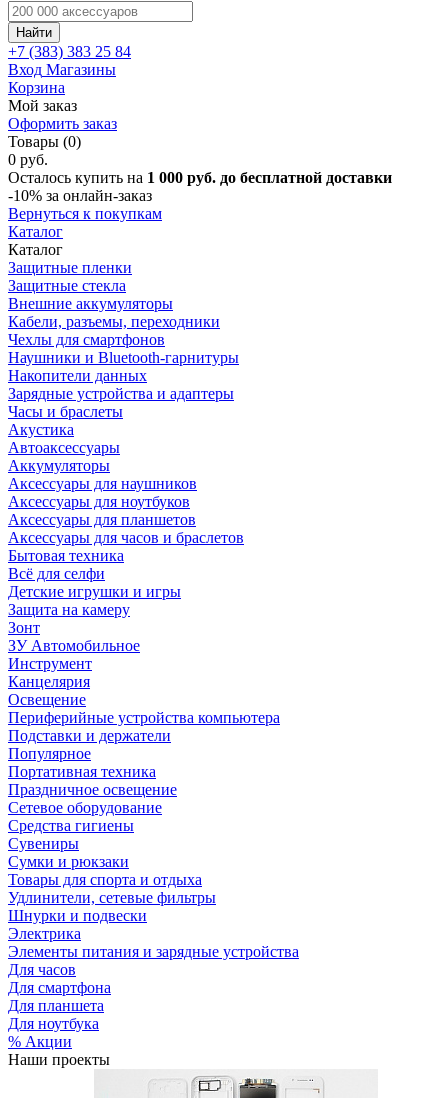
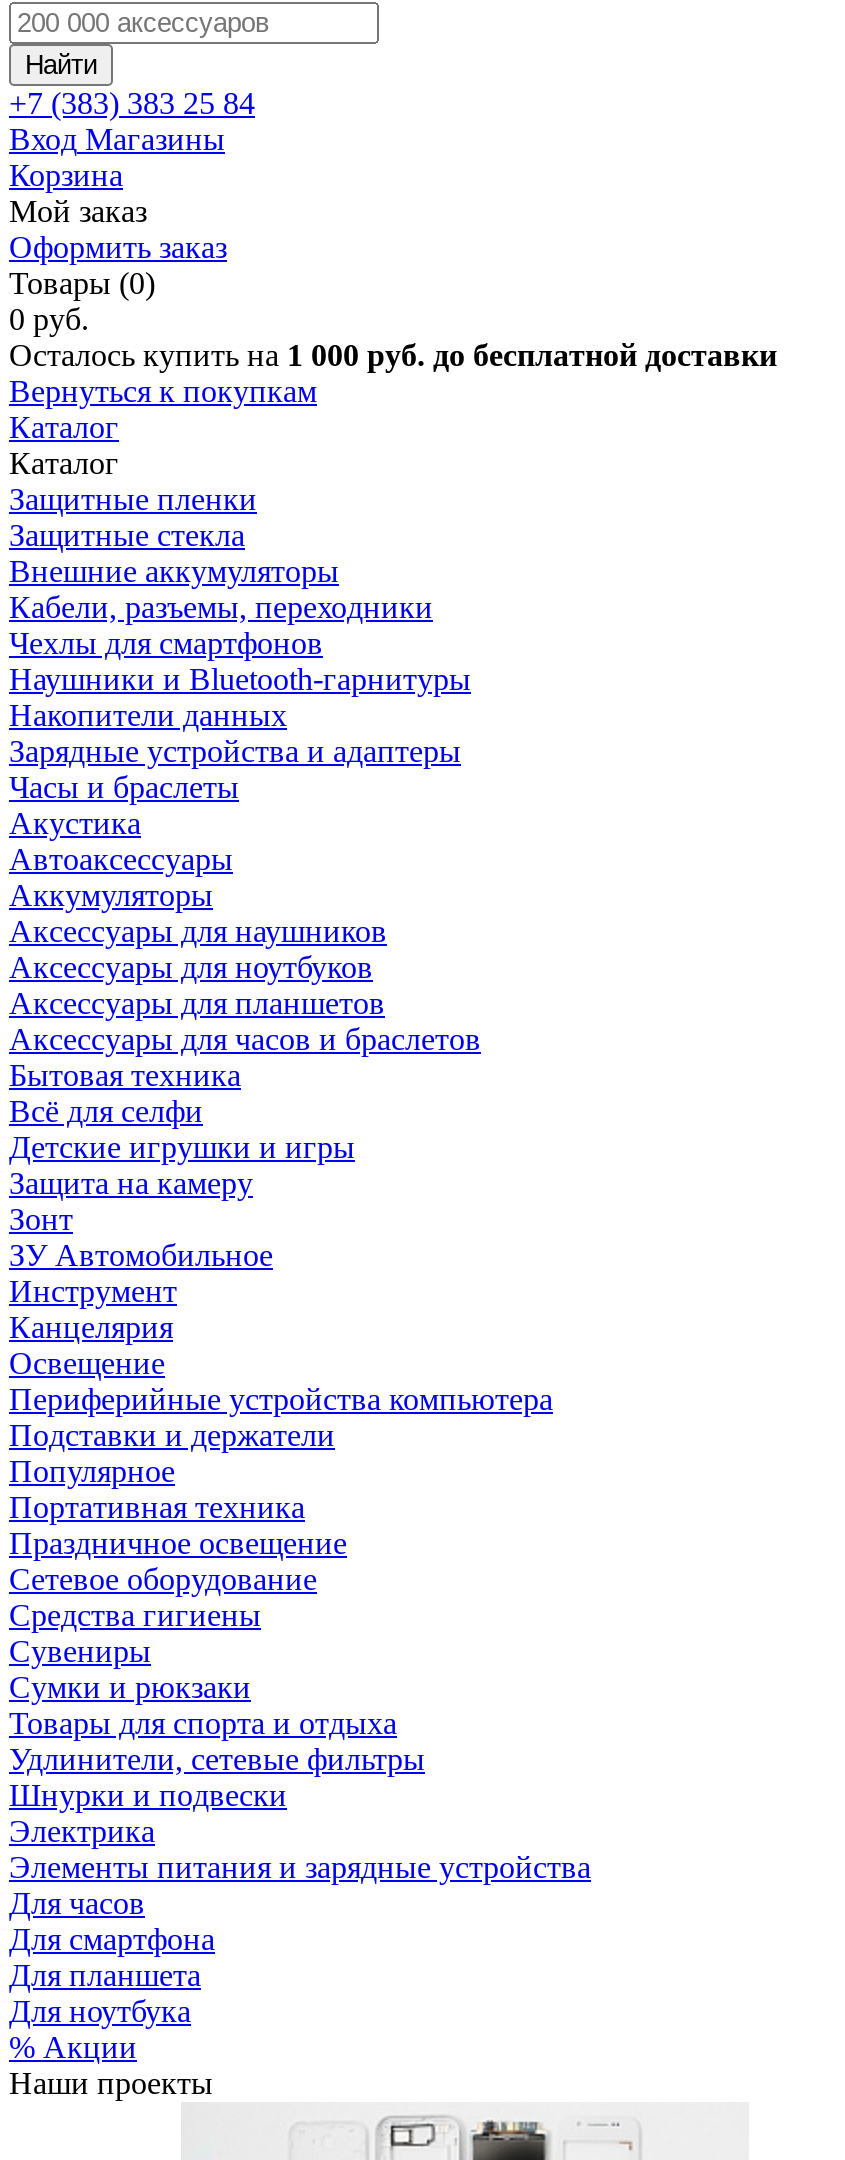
- -10% за онлайн-заказ
